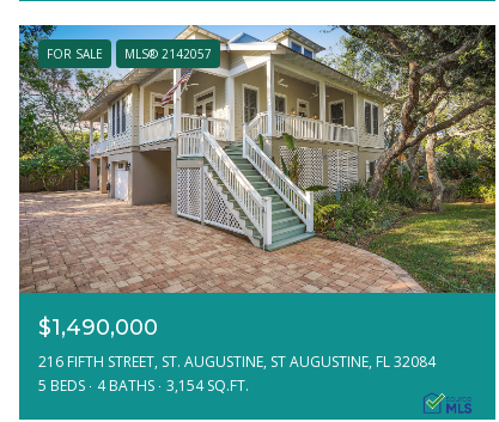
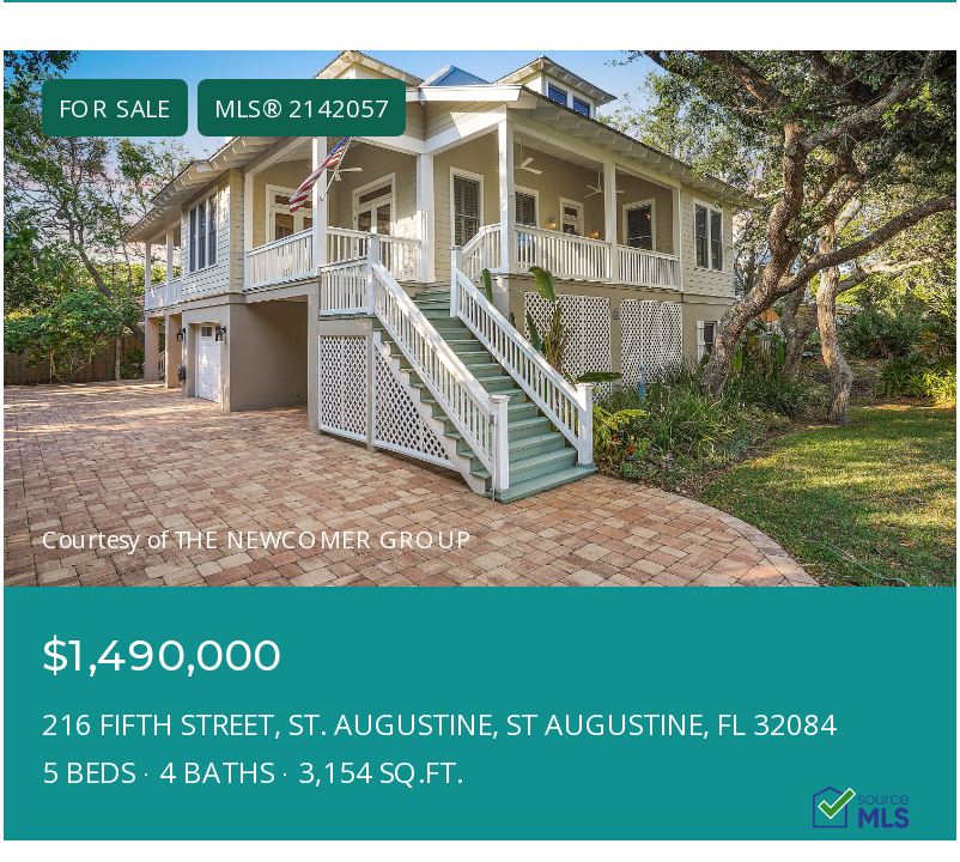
+ Courtesy of THE NEWCOMER GROUP
